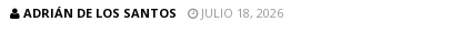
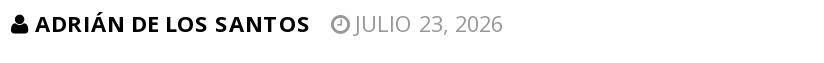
- ADRIÁN DE LOS SANTOS JULIO 18, 2026
+ ADRIÁN DE LOS SANTOS JULIO 23, 2026
